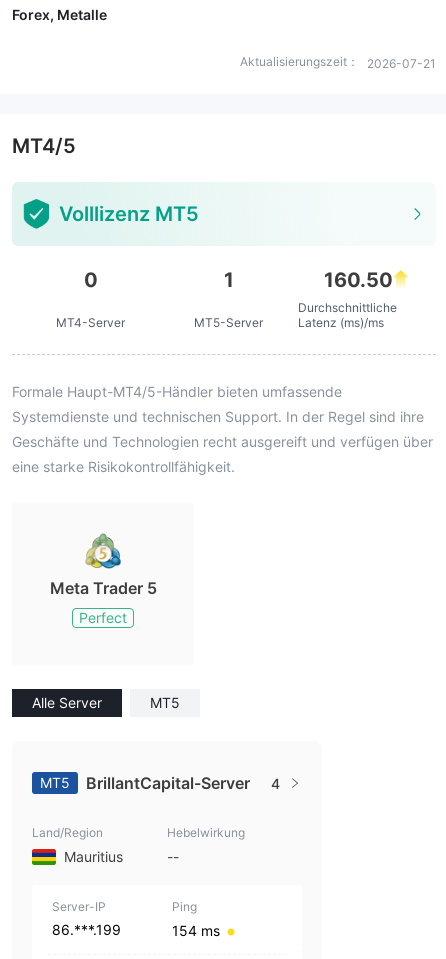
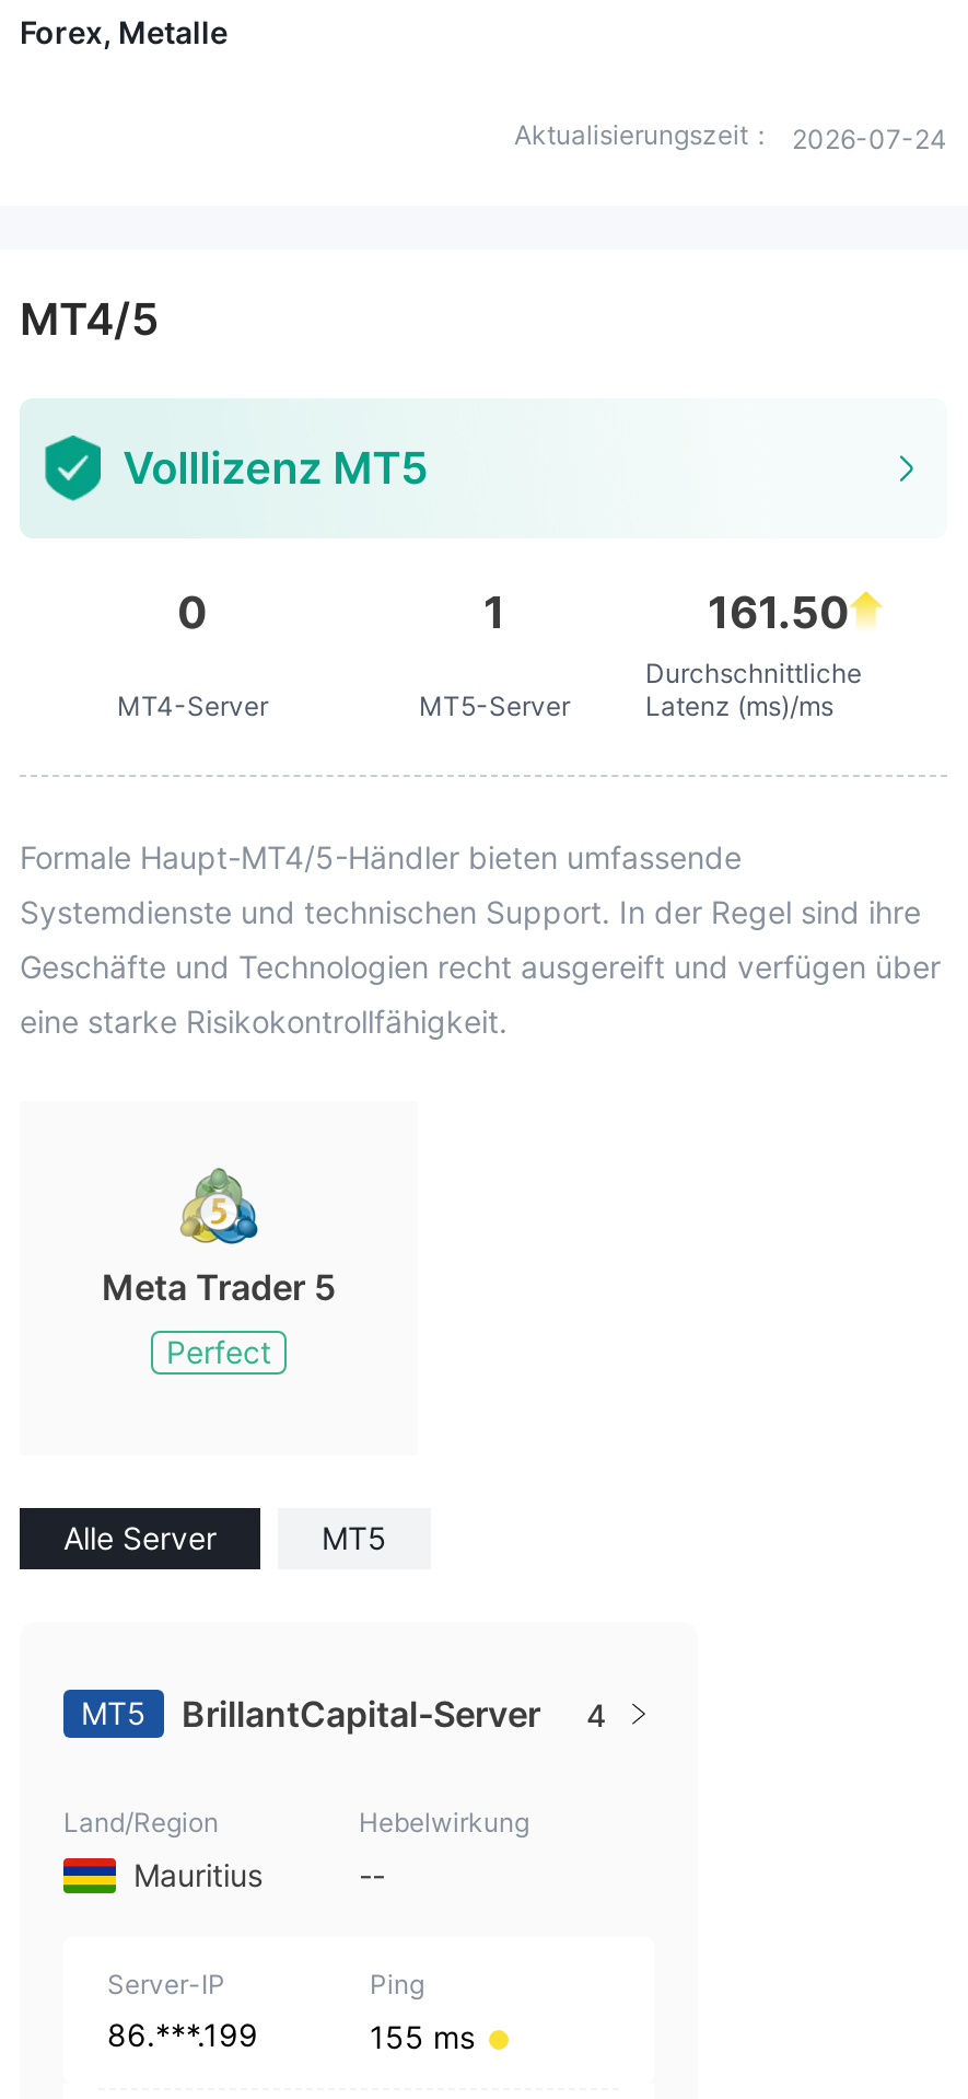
- Aktualisierungszeit： 2026-07-21
+ Aktualisierungszeit： 2026-07-24

- 160.50
+ 161.50

- 154 ms
+ 155 ms
